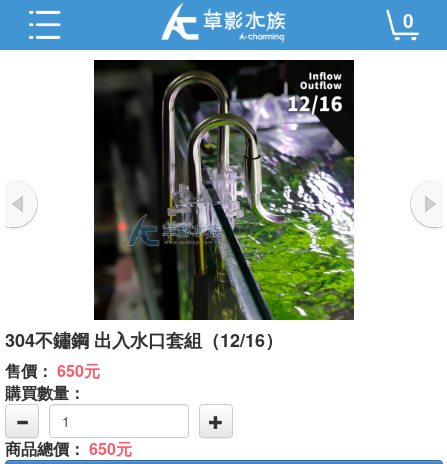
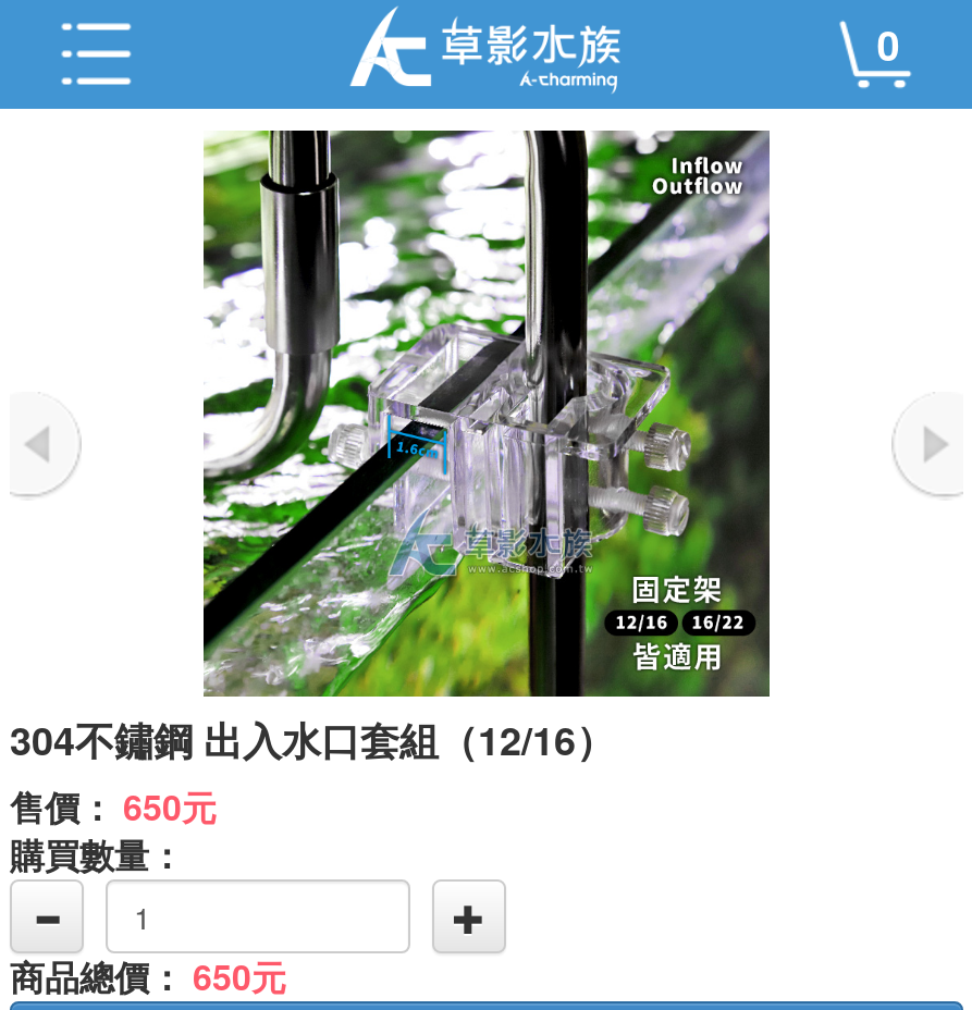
- [image]
+ [image]
